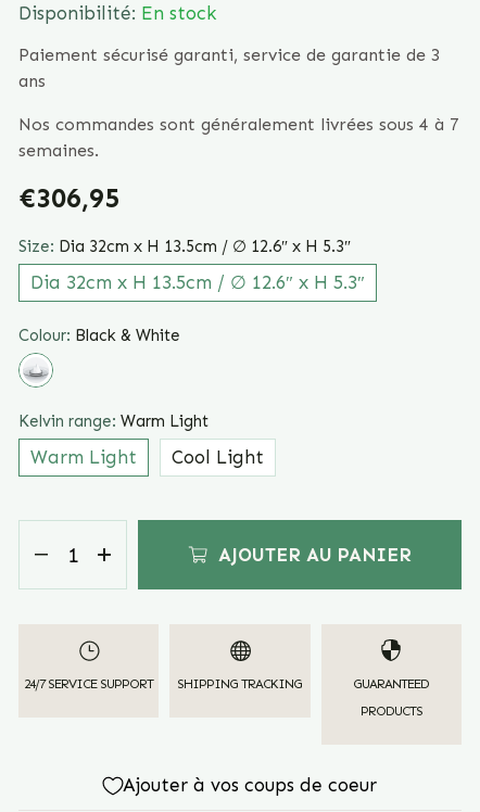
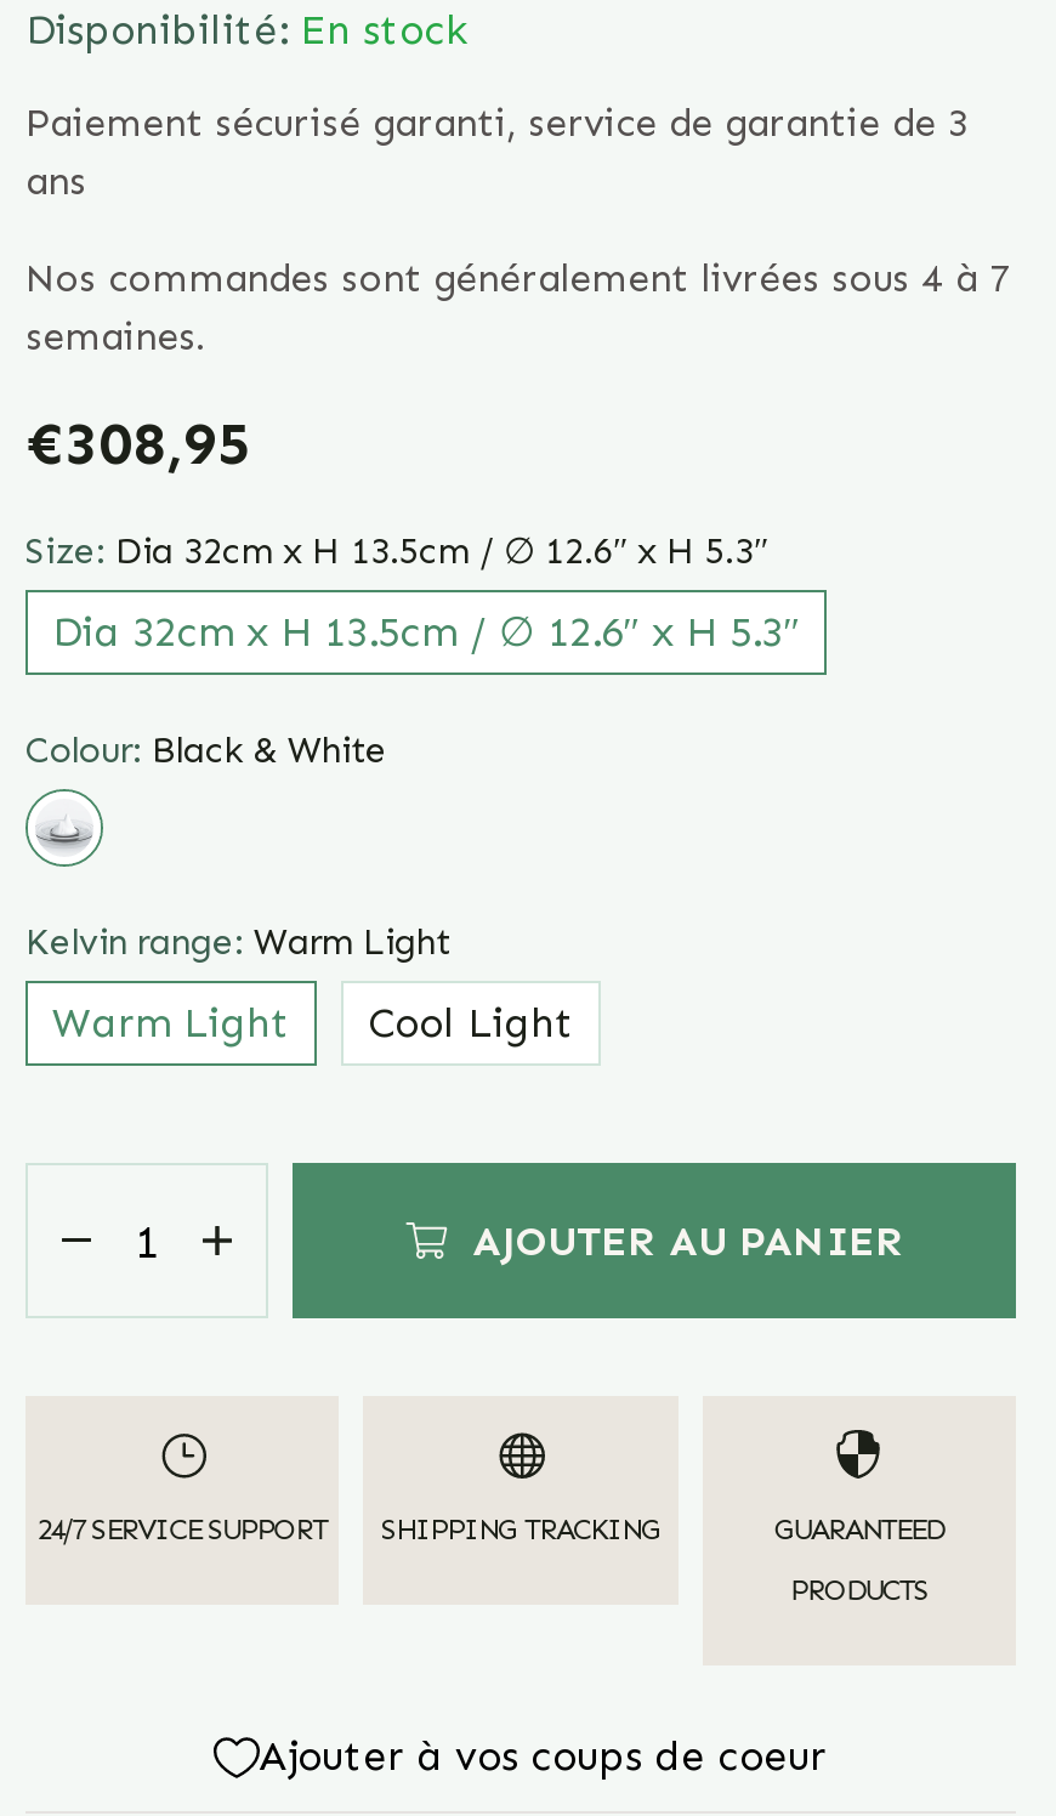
- €306,95
+ €308,95
